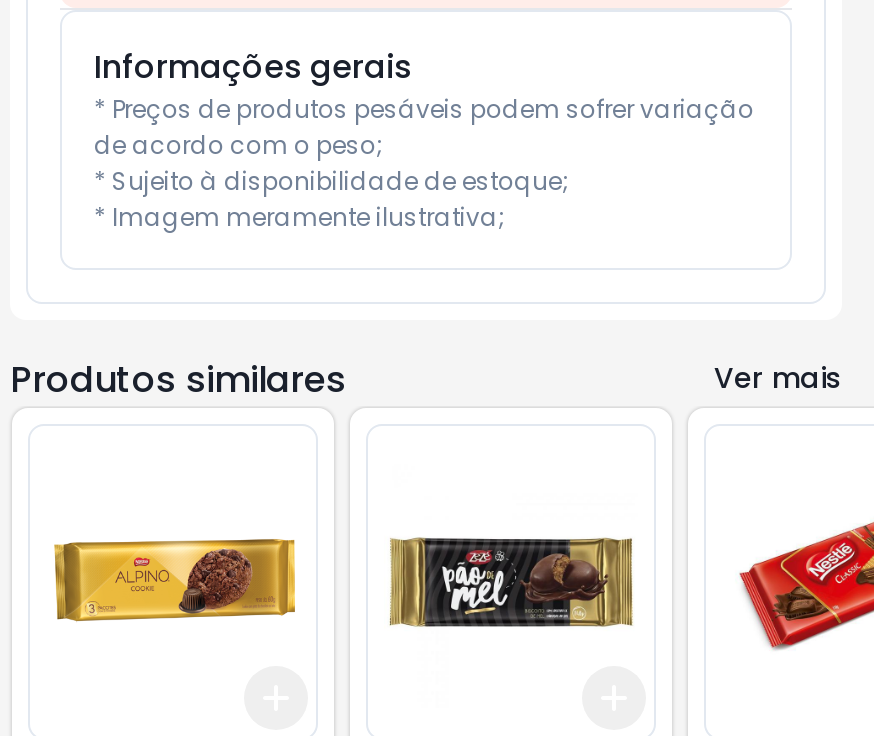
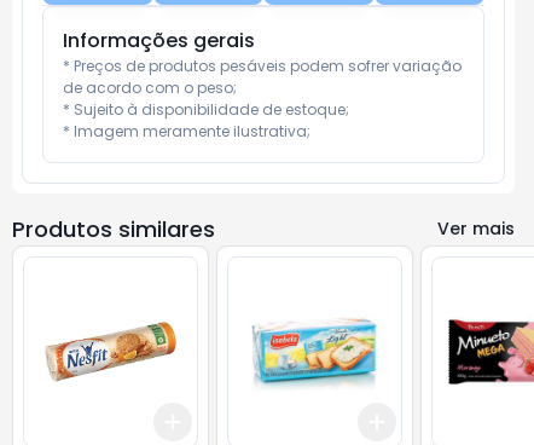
- [image]
+ [image]

- [image]
+ [image]

- [image]
+ [image]
